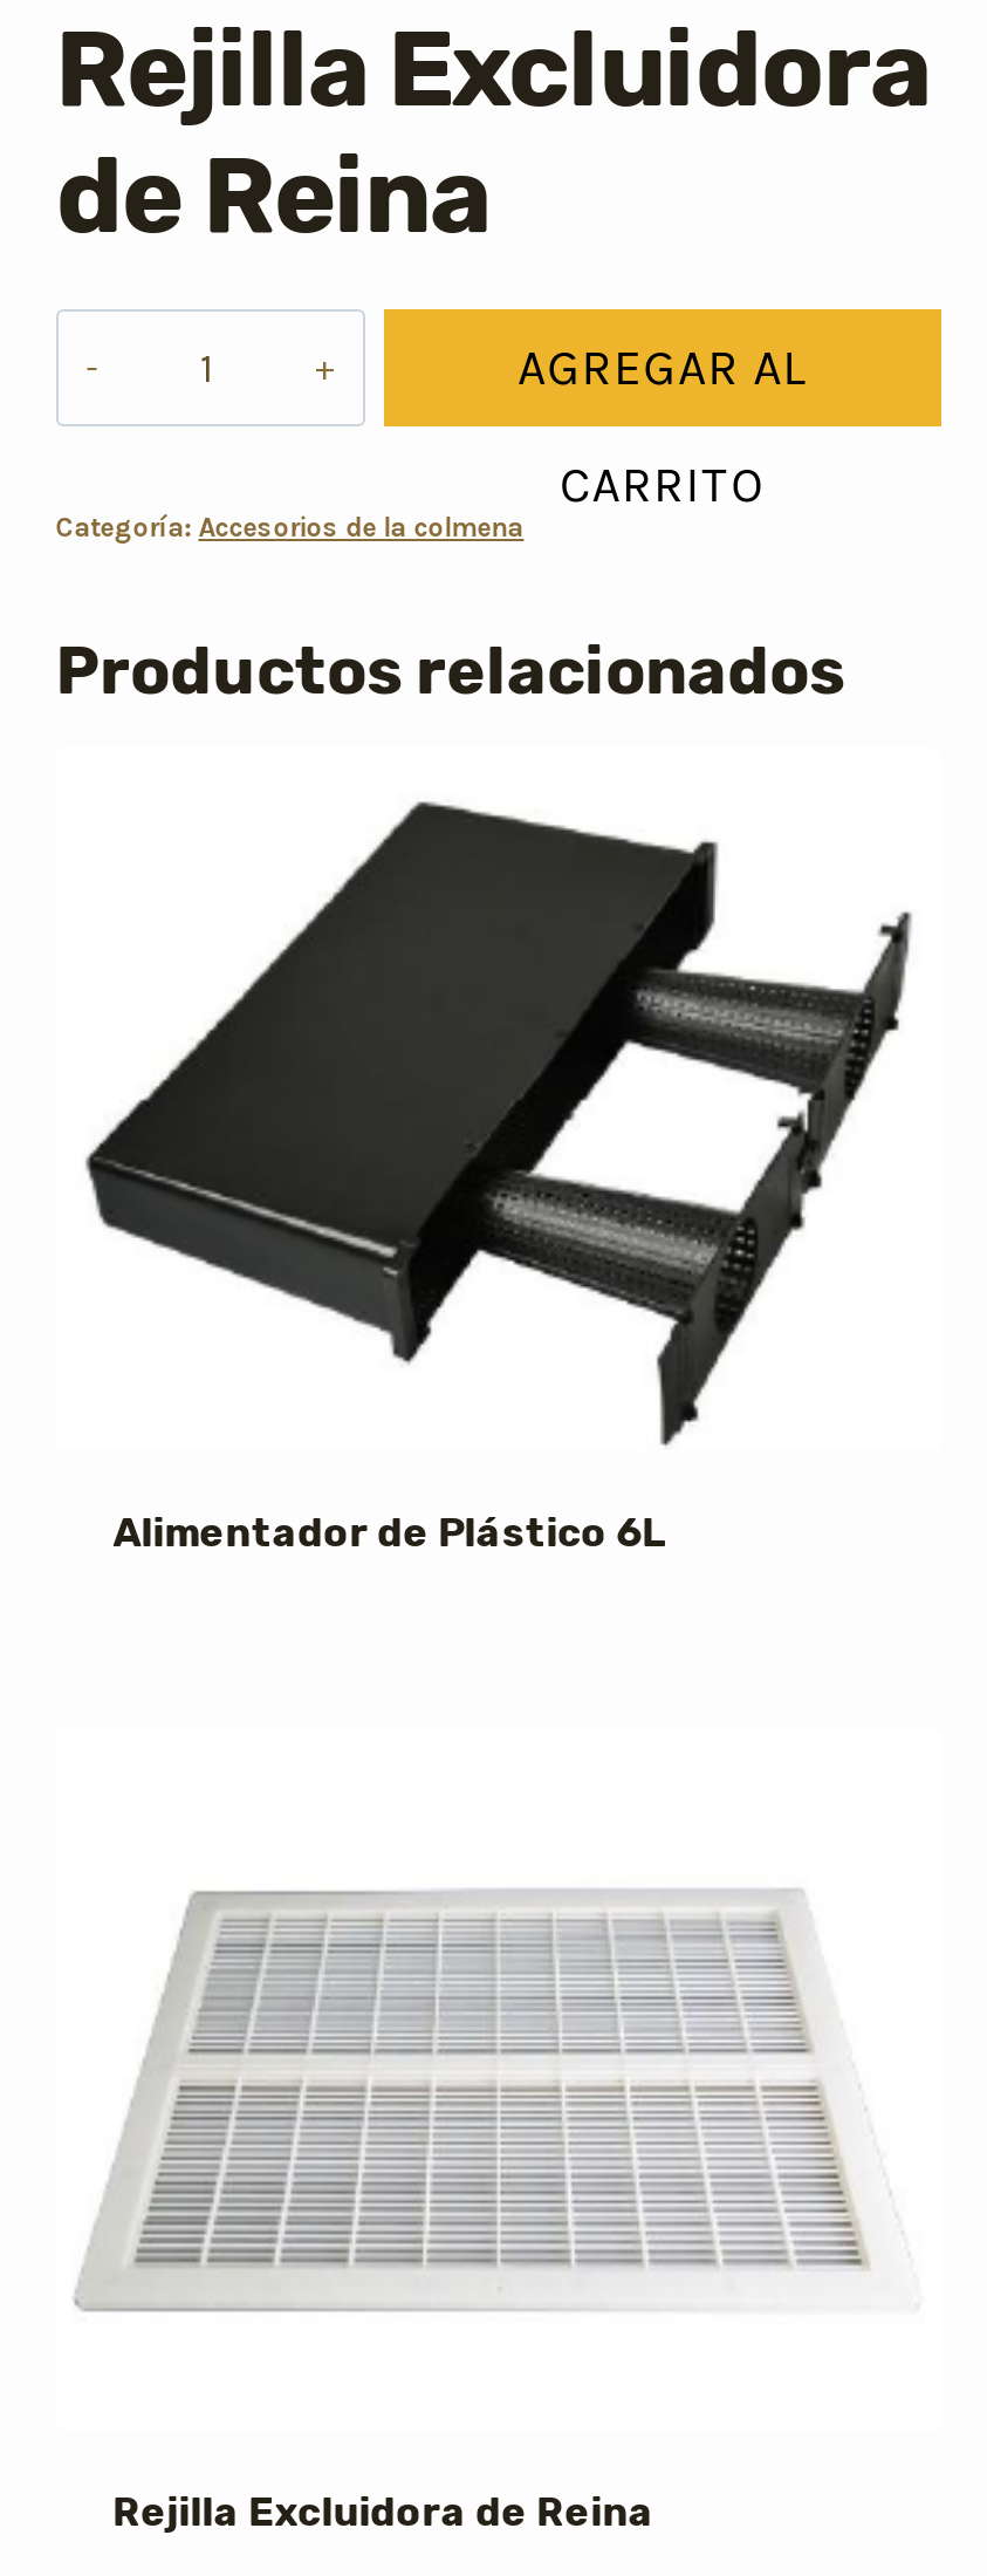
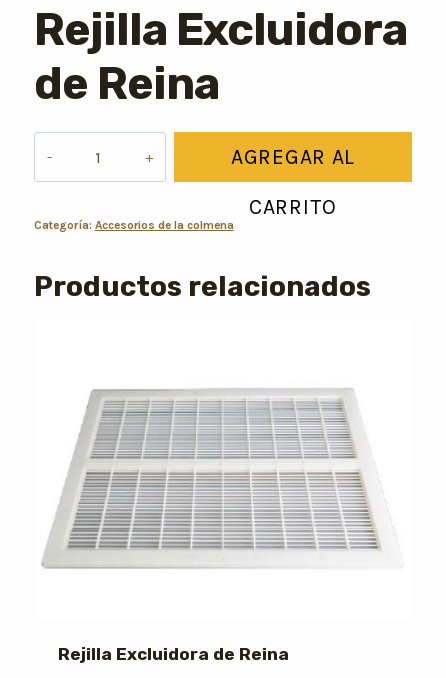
- [image]
- Alimentador de Plástico 6L
